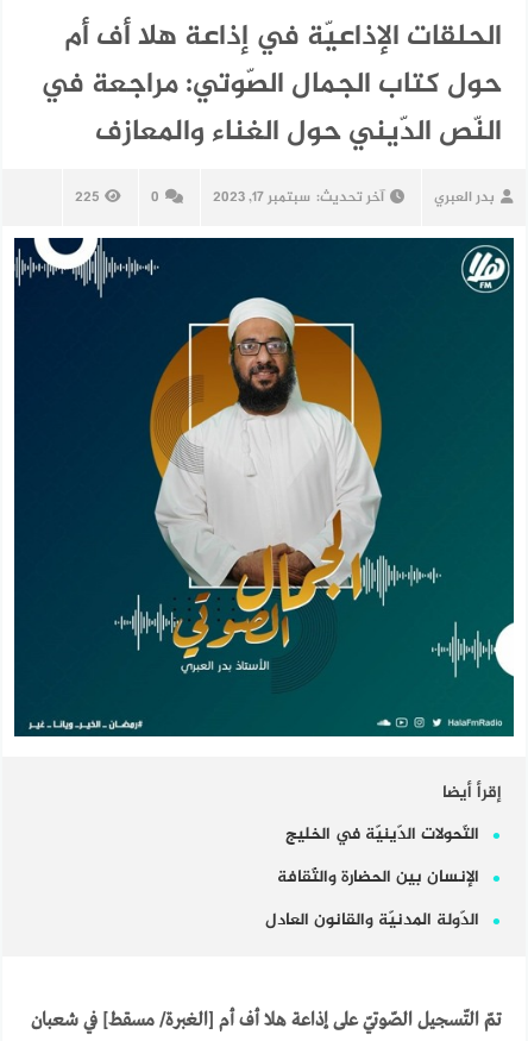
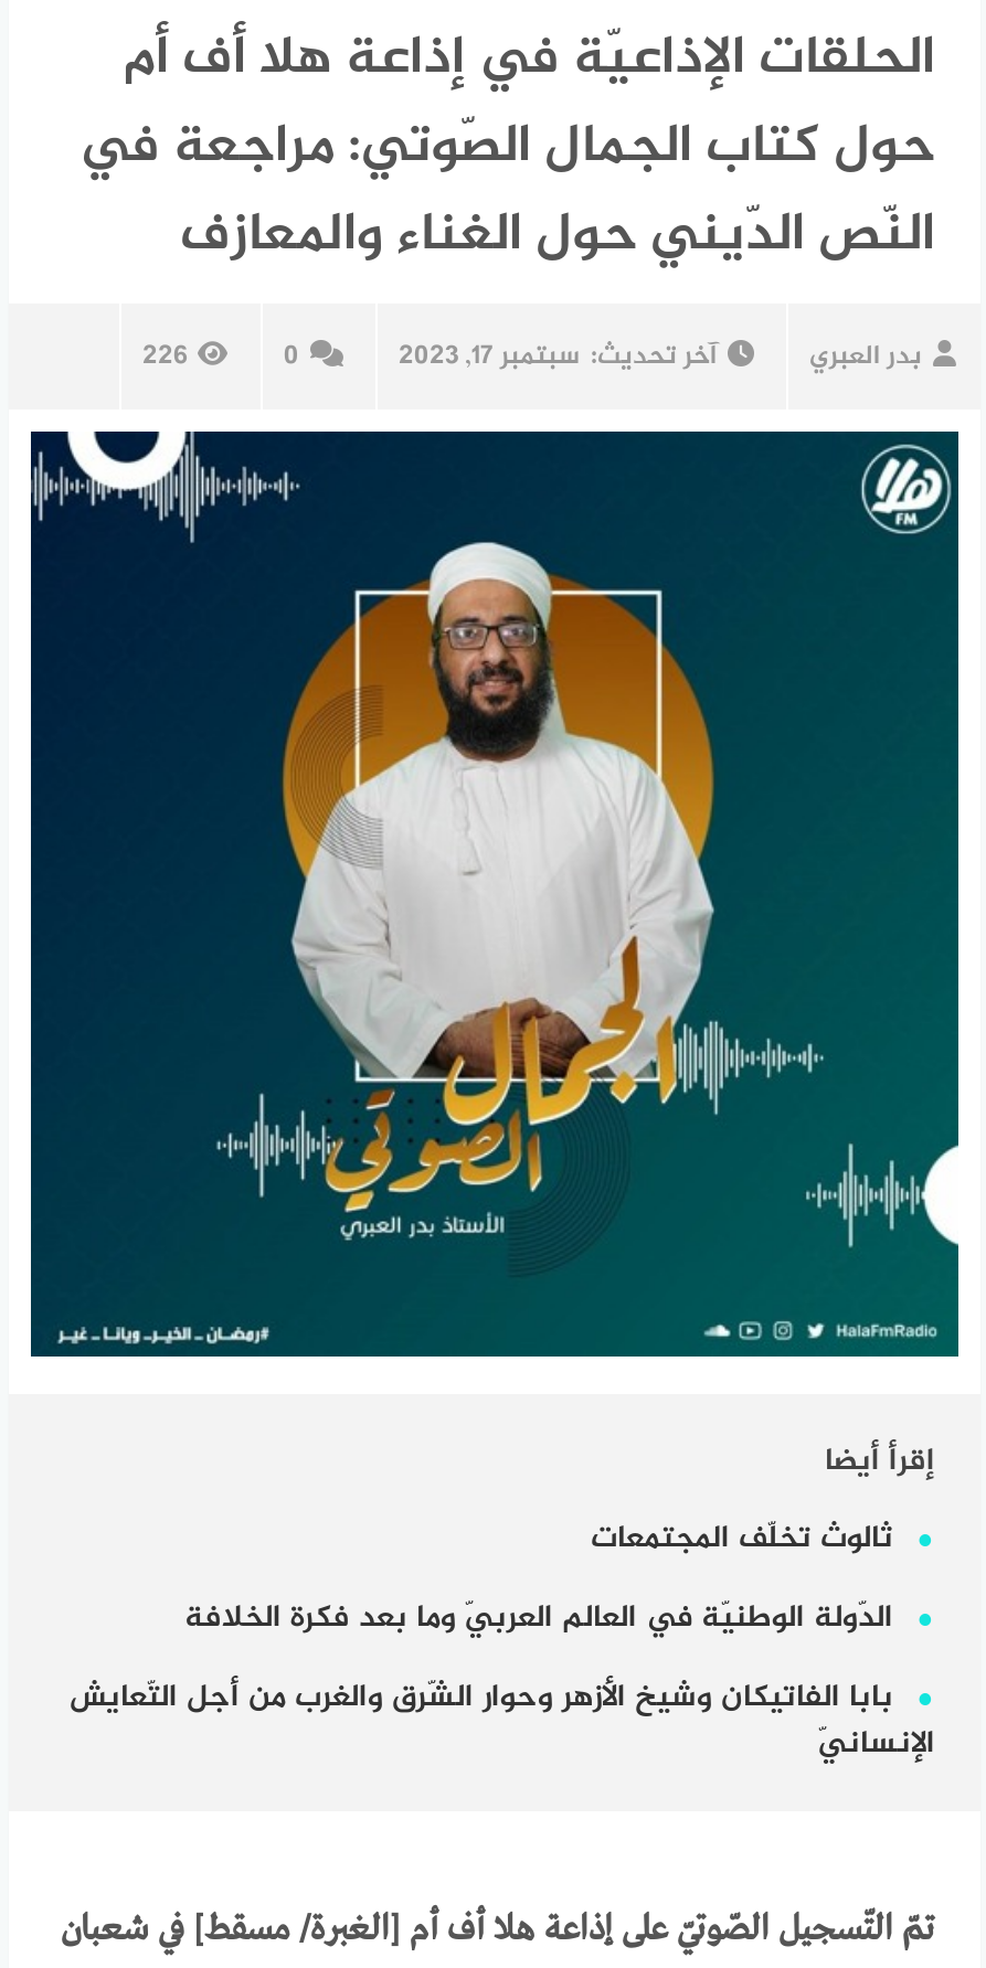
- 225
+ 226

- التّحولات الدّينيّة في الخليج
+ ثالوث تخلّف المجتمعات

- الإنسان بين الحضارة والثّقافة
+ الدّولة الوطنيّة في العالم العربيّ وما بعد فكرة الخلافة

- الدّولة المدنيّة والقانون العادل
+ بابا الفاتيكان وشيخ الأزهر وحوار الشّرق والغرب من أجل التّعايش
+ الإنسانيّ
